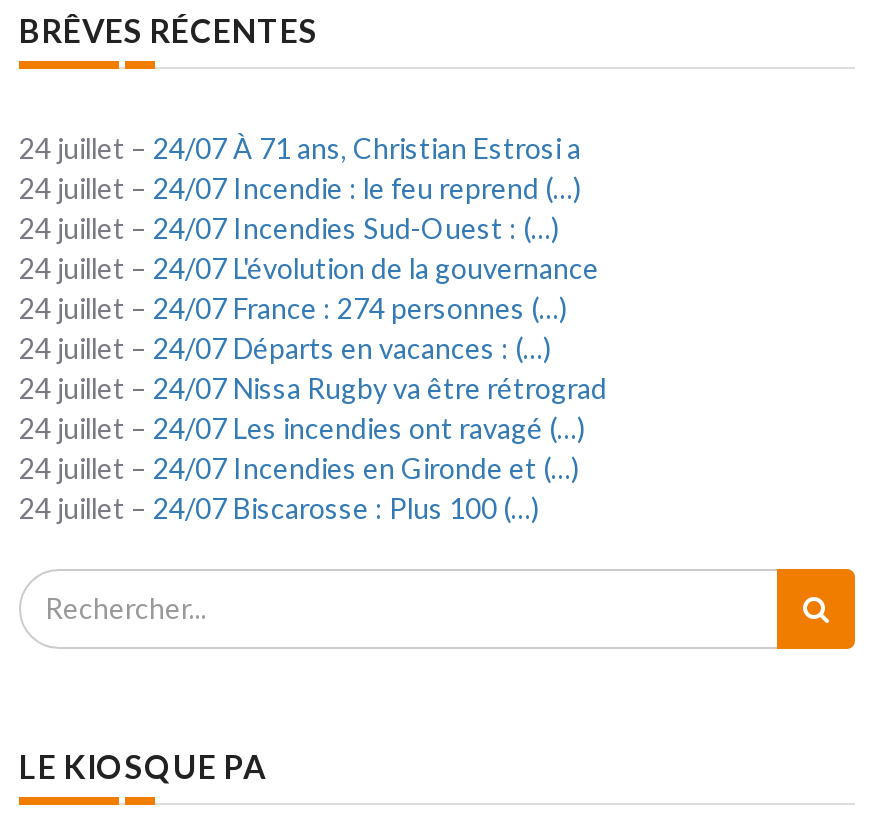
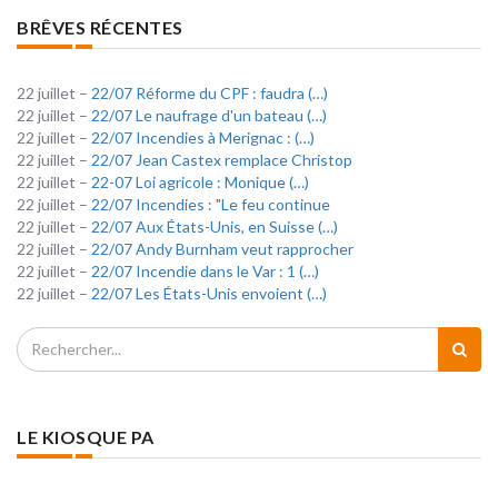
- 24 juillet – 24/07 À 71 ans, Christian Estrosi a
- 24 juillet – 24/07 Incendie : le feu reprend (…)
- 24 juillet – 24/07 Incendies Sud-Ouest : (…)
- 24 juillet – 24/07 L'évolution de la gouvernance
- 24 juillet – 24/07 France : 274 personnes (…)
- 24 juillet – 24/07 Départs en vacances : (…)
- 24 juillet – 24/07 Nissa Rugby va être rétrograd
- 24 juillet – 24/07 Les incendies ont ravagé (…)
- 24 juillet – 24/07 Incendies en Gironde et (…)
- 24 juillet – 24/07 Biscarosse : Plus 100 (…)
+ 22 juillet – 22/07 Réforme du CPF : faudra (…)
+ 22 juillet – 22/07 Le naufrage d'un bateau (…)
+ 22 juillet – 22/07 Incendies à Merignac : (…)
+ 22 juillet – 22/07 Jean Castex remplace Christop
+ 22 juillet – 22-07 Loi agricole : Monique (…)
+ 22 juillet – 22/07 Incendies : "Le feu continue
+ 22 juillet – 22/07 Aux États-Unis, en Suisse (…)
+ 22 juillet – 22/07 Andy Burnham veut rapprocher
+ 22 juillet – 22/07 Incendie dans le Var : 1 (…)
+ 22 juillet – 22/07 Les États-Unis envoient (…)
